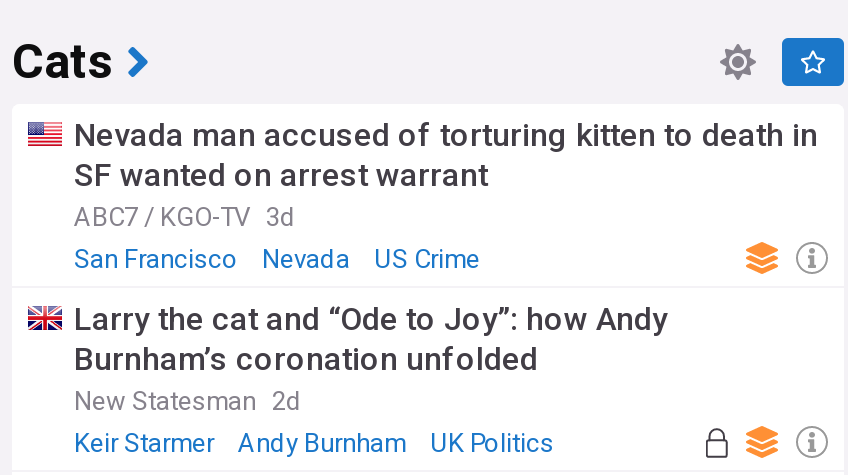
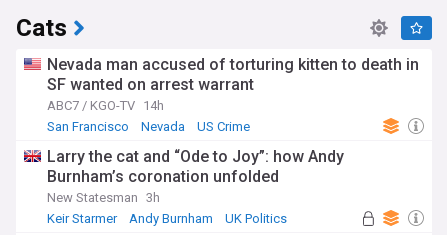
- ABC7 / KGO-TV 3d
+ ABC7 / KGO-TV 14h

- New Statesman 2d
+ New Statesman 3h
